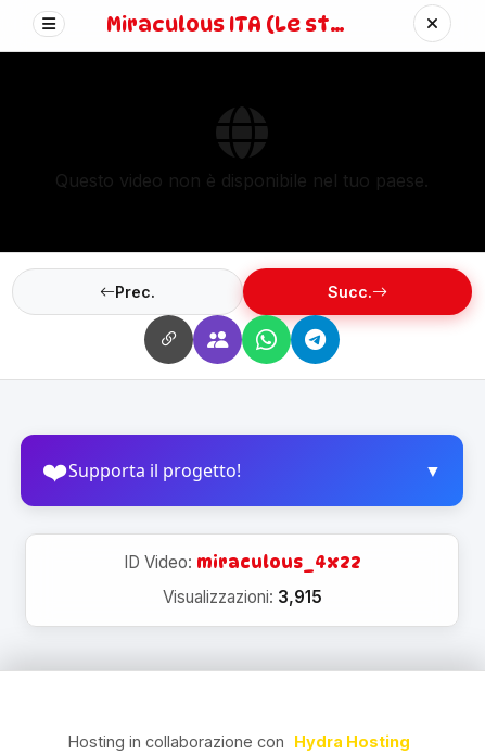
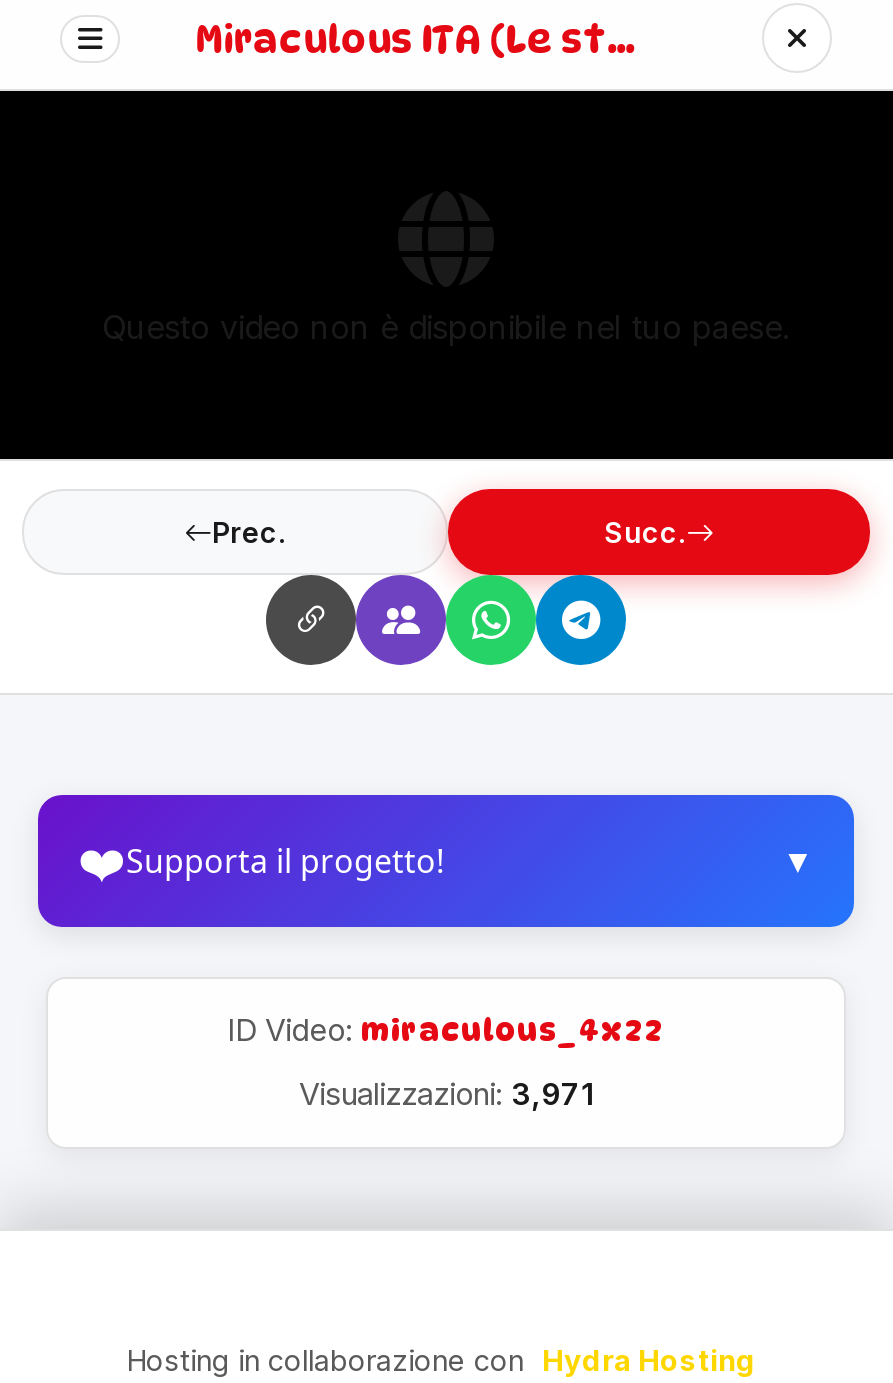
- Visualizzazioni: 3,915
+ Visualizzazioni: 3,971
